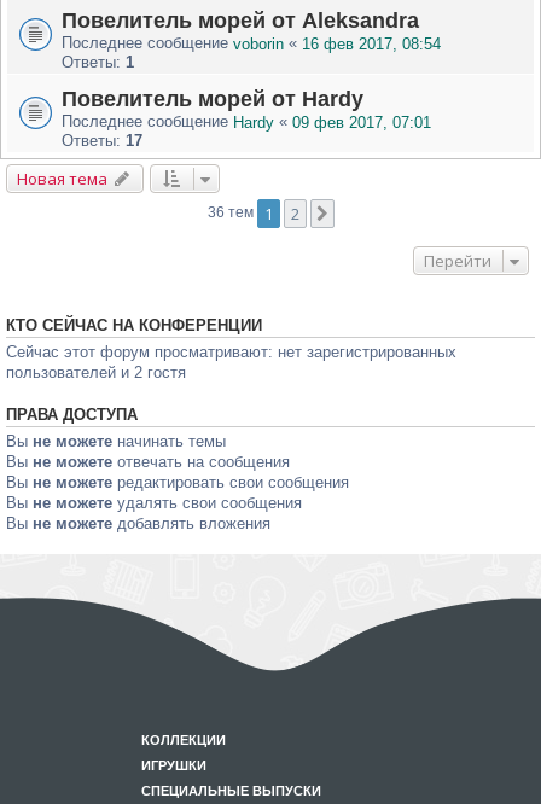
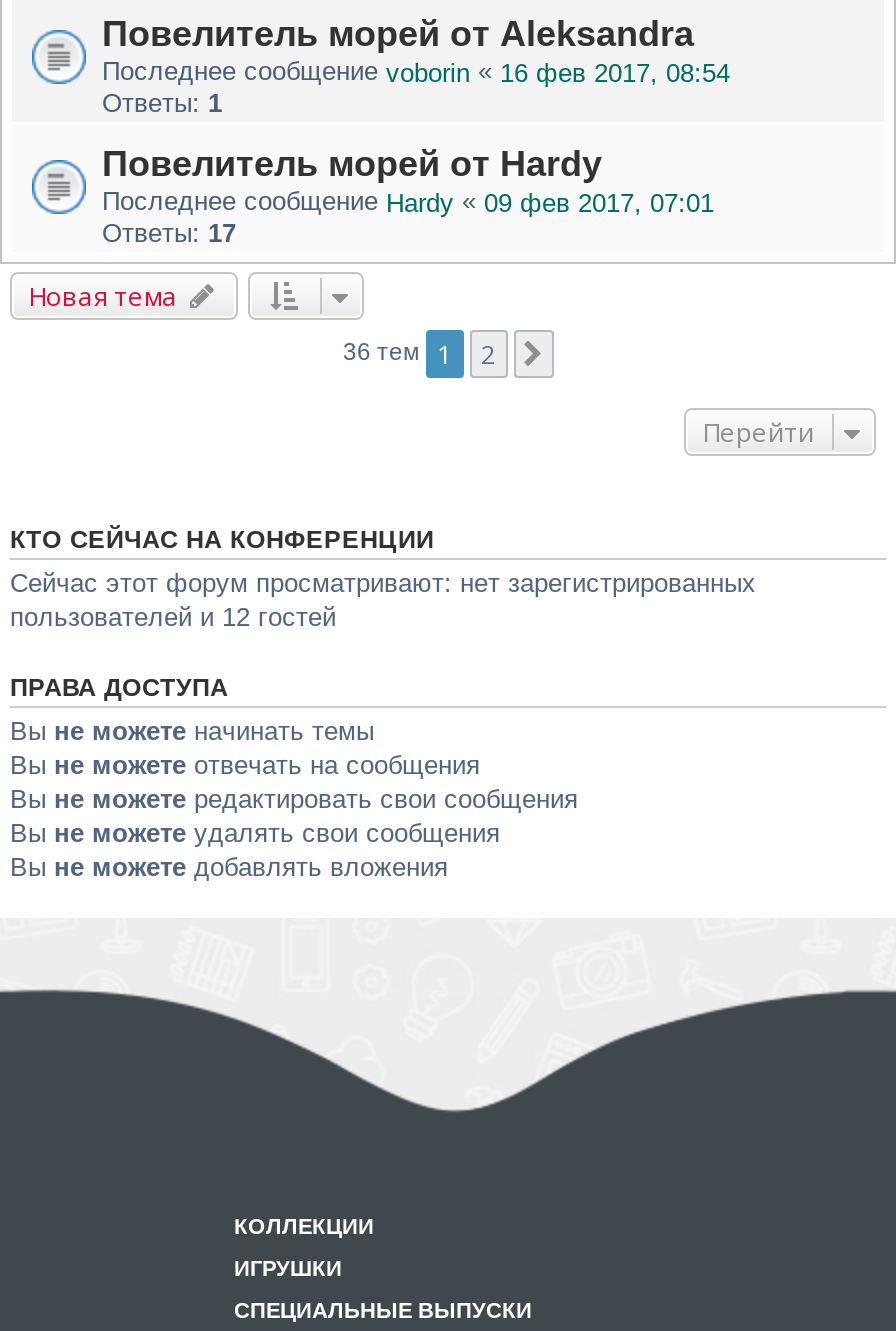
- пользователей и 2 гостя
+ пользователей и 12 гостей
